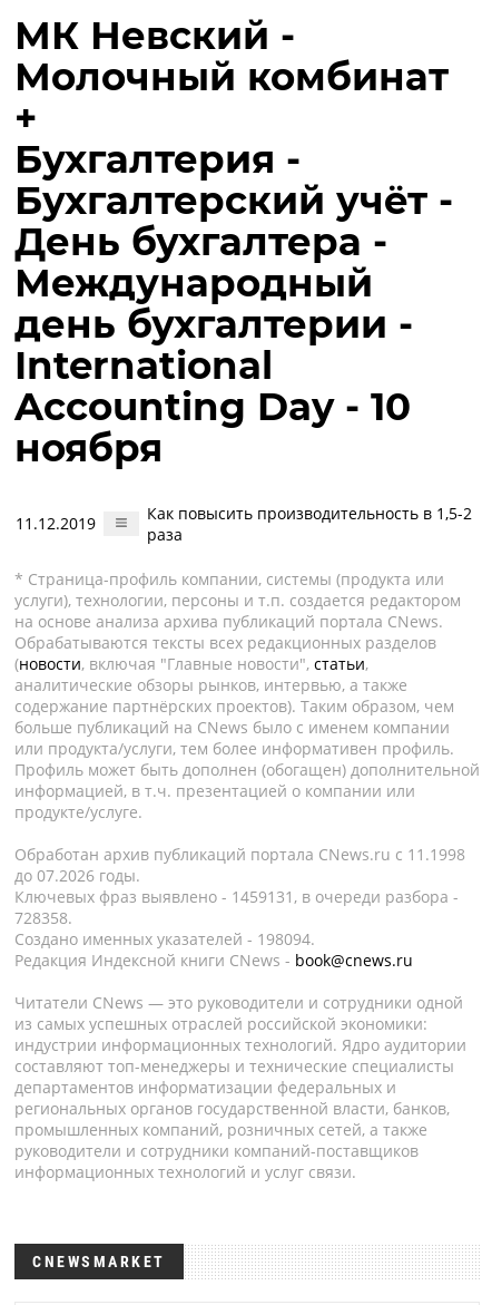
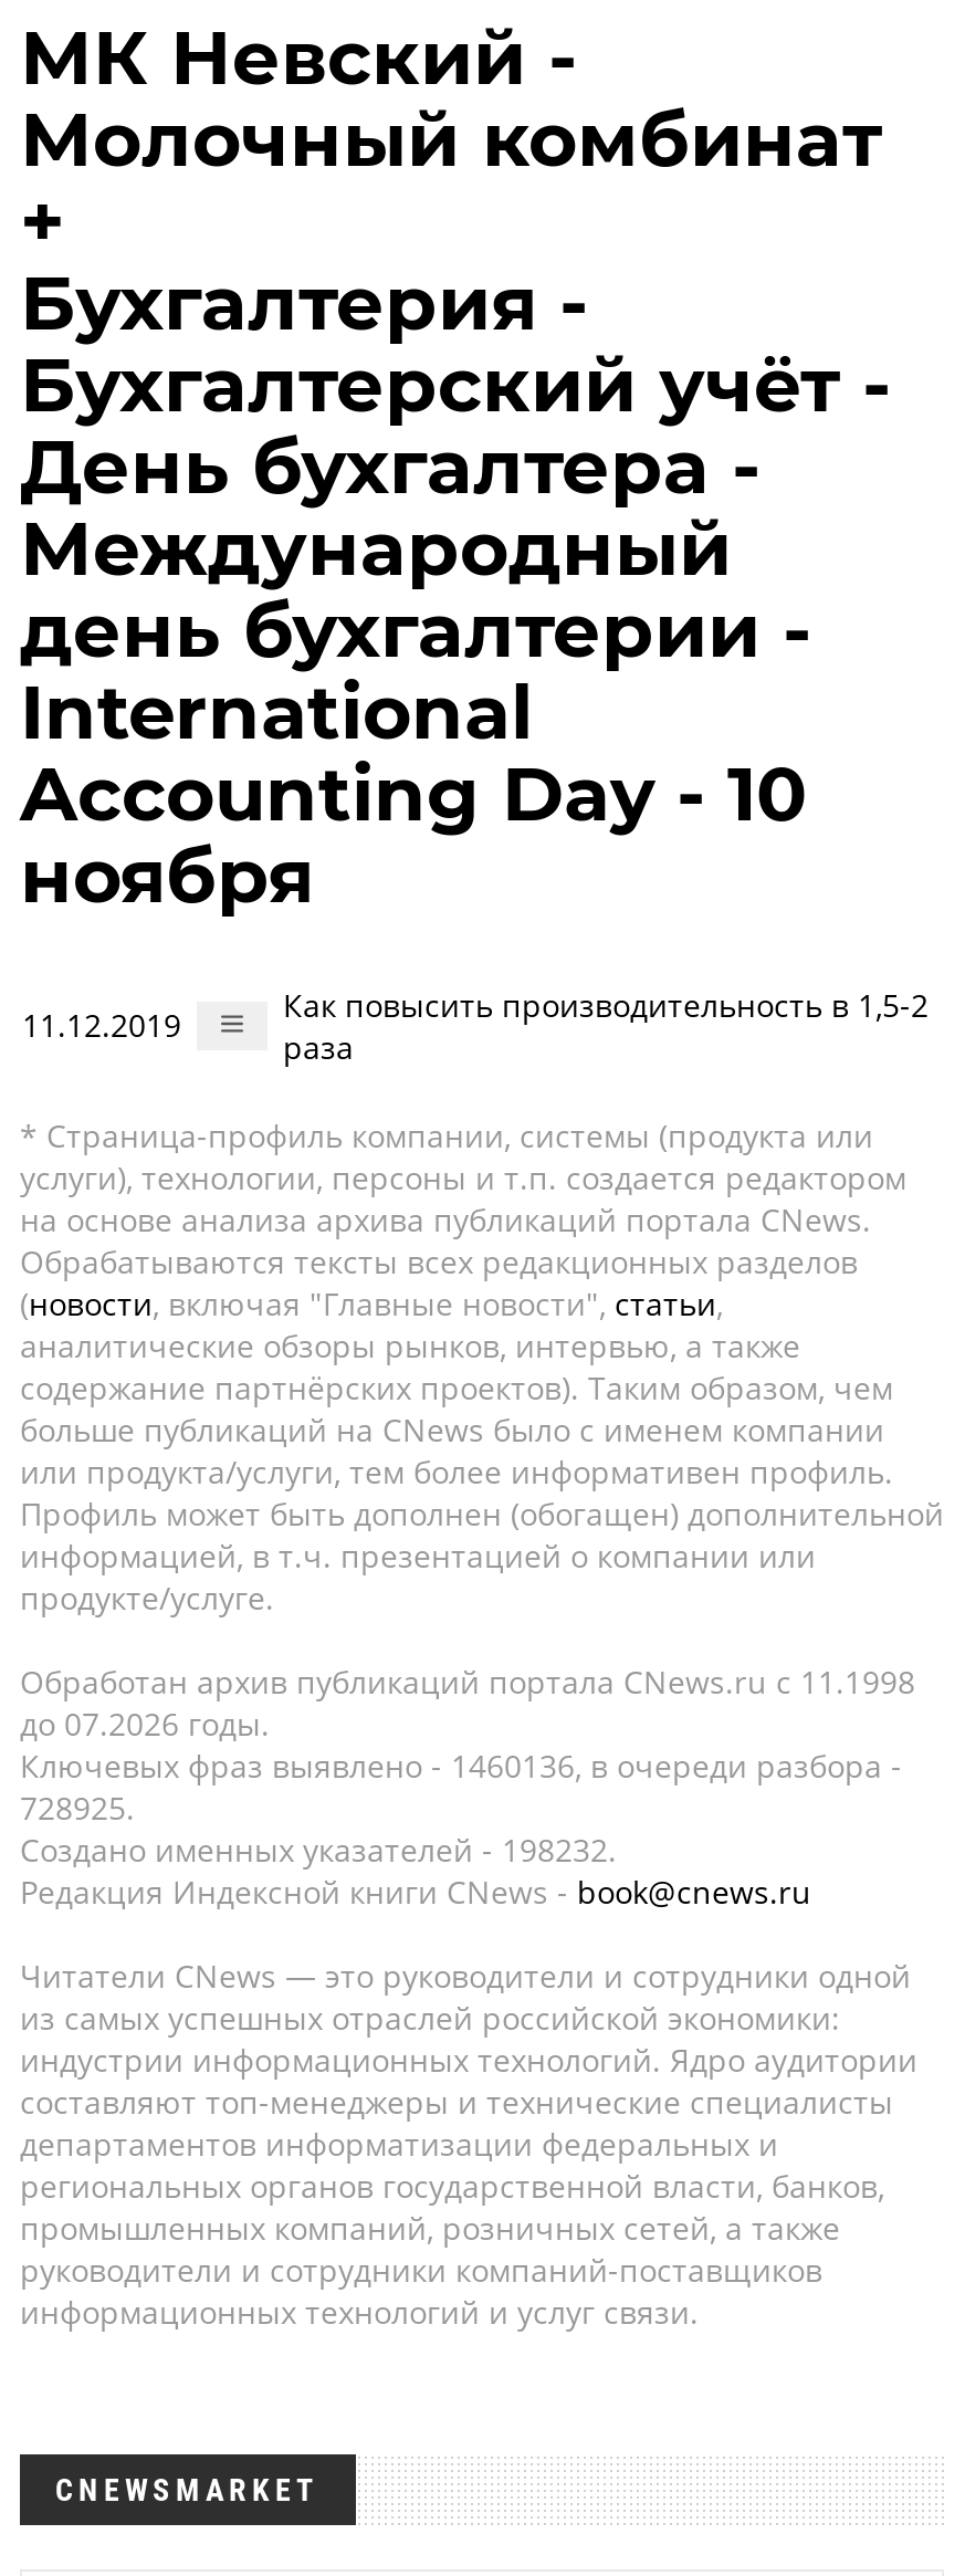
- Ключевых фраз выявлено - 1459131, в очереди разбора -
+ Ключевых фраз выявлено - 1460136, в очереди разбора -

- 728358.
+ 728925.

- Создано именных указателей - 198094.
+ Создано именных указателей - 198232.
